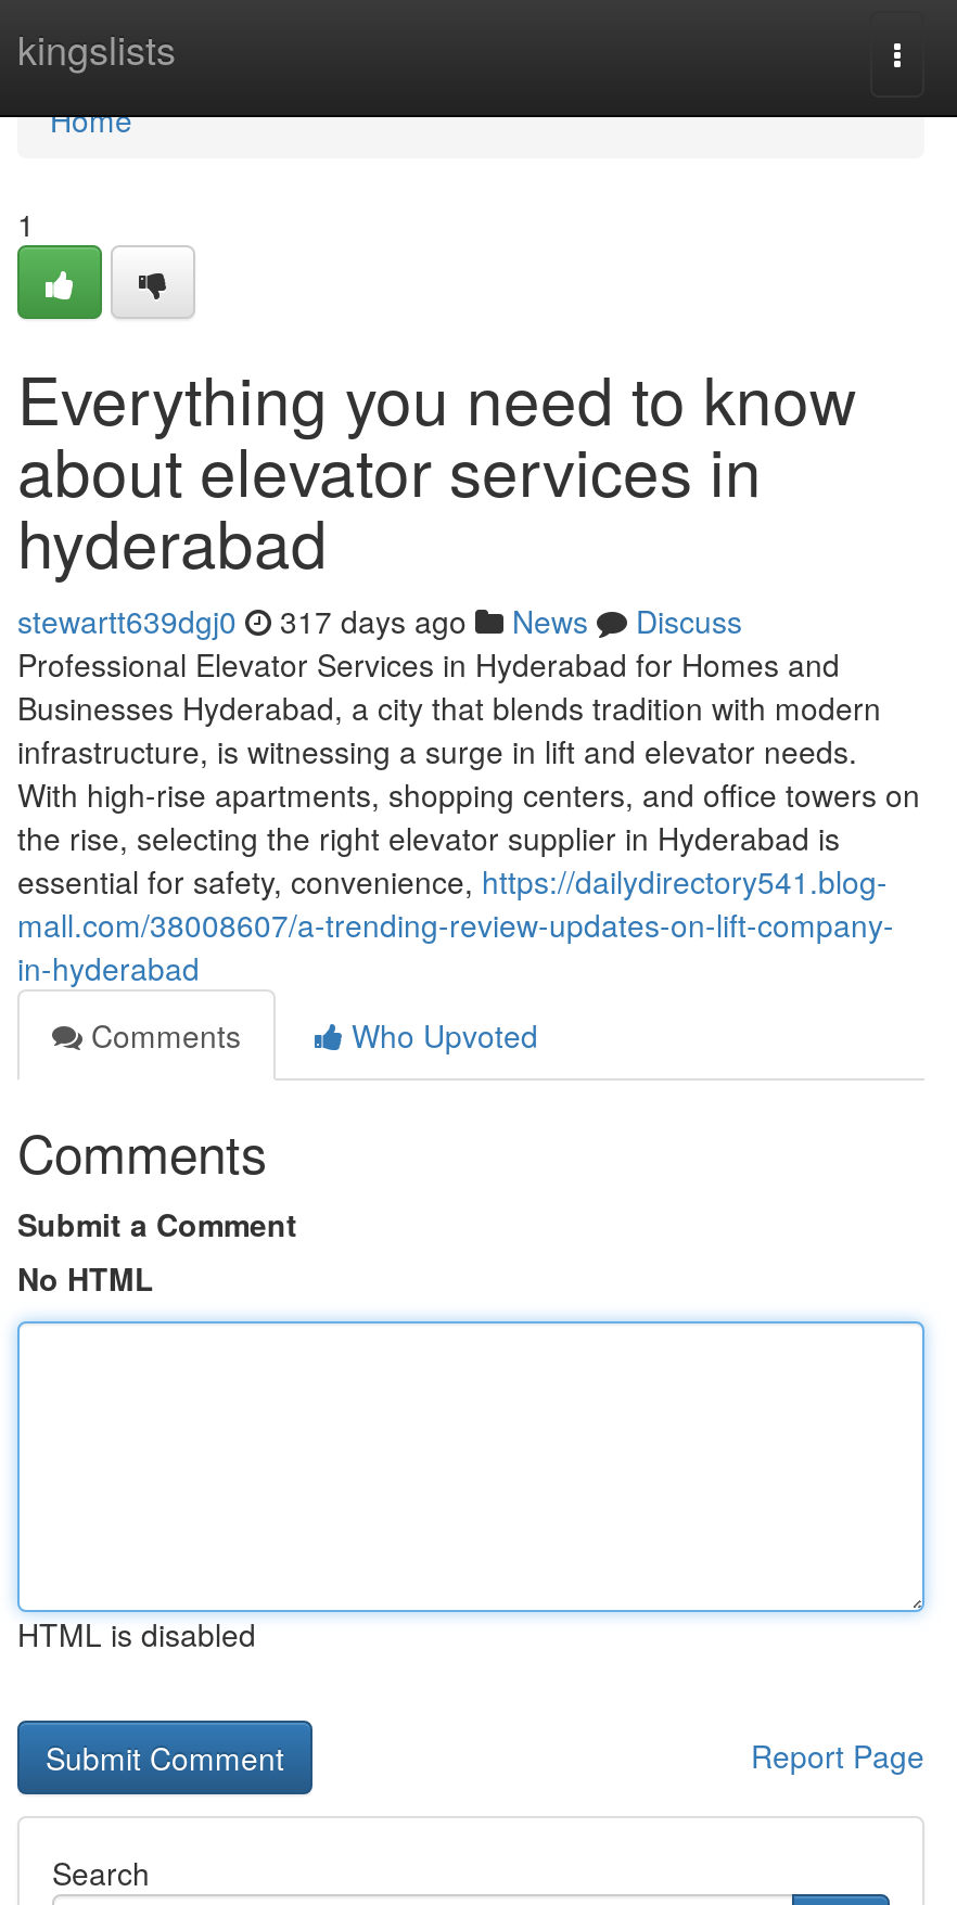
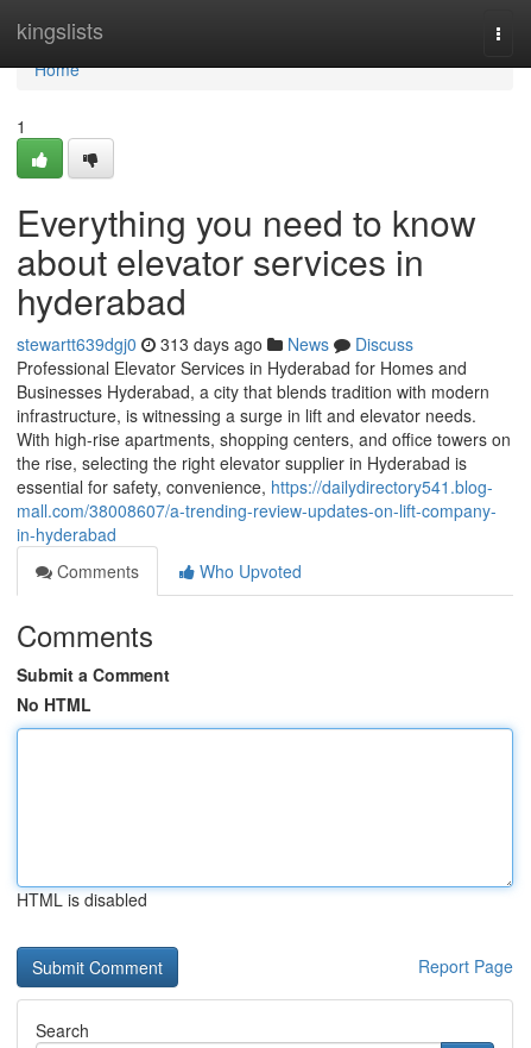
- stewartt639dgj0 317 days ago News Discuss
+ stewartt639dgj0 313 days ago News Discuss
